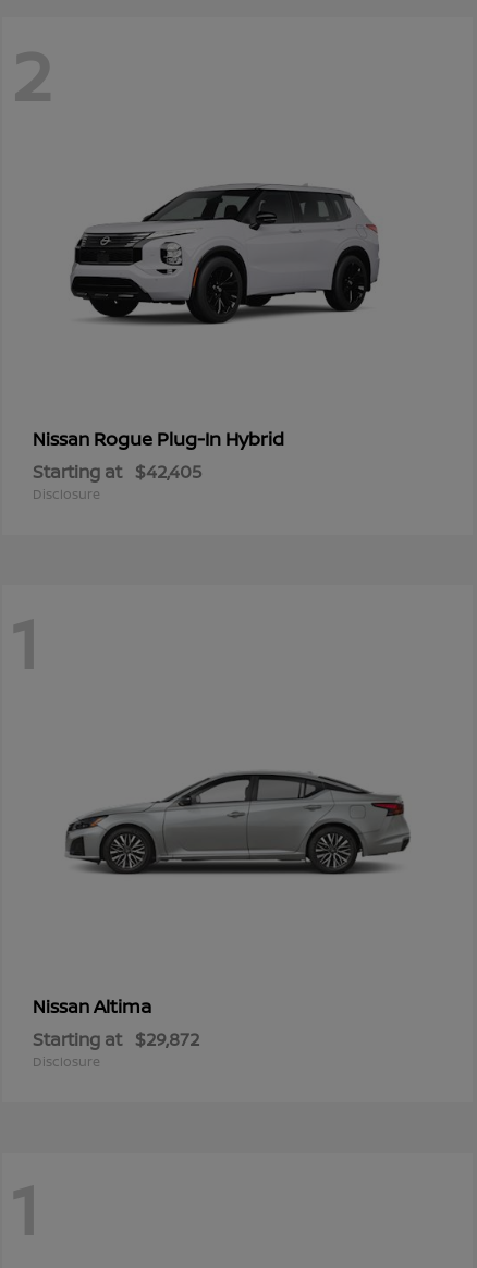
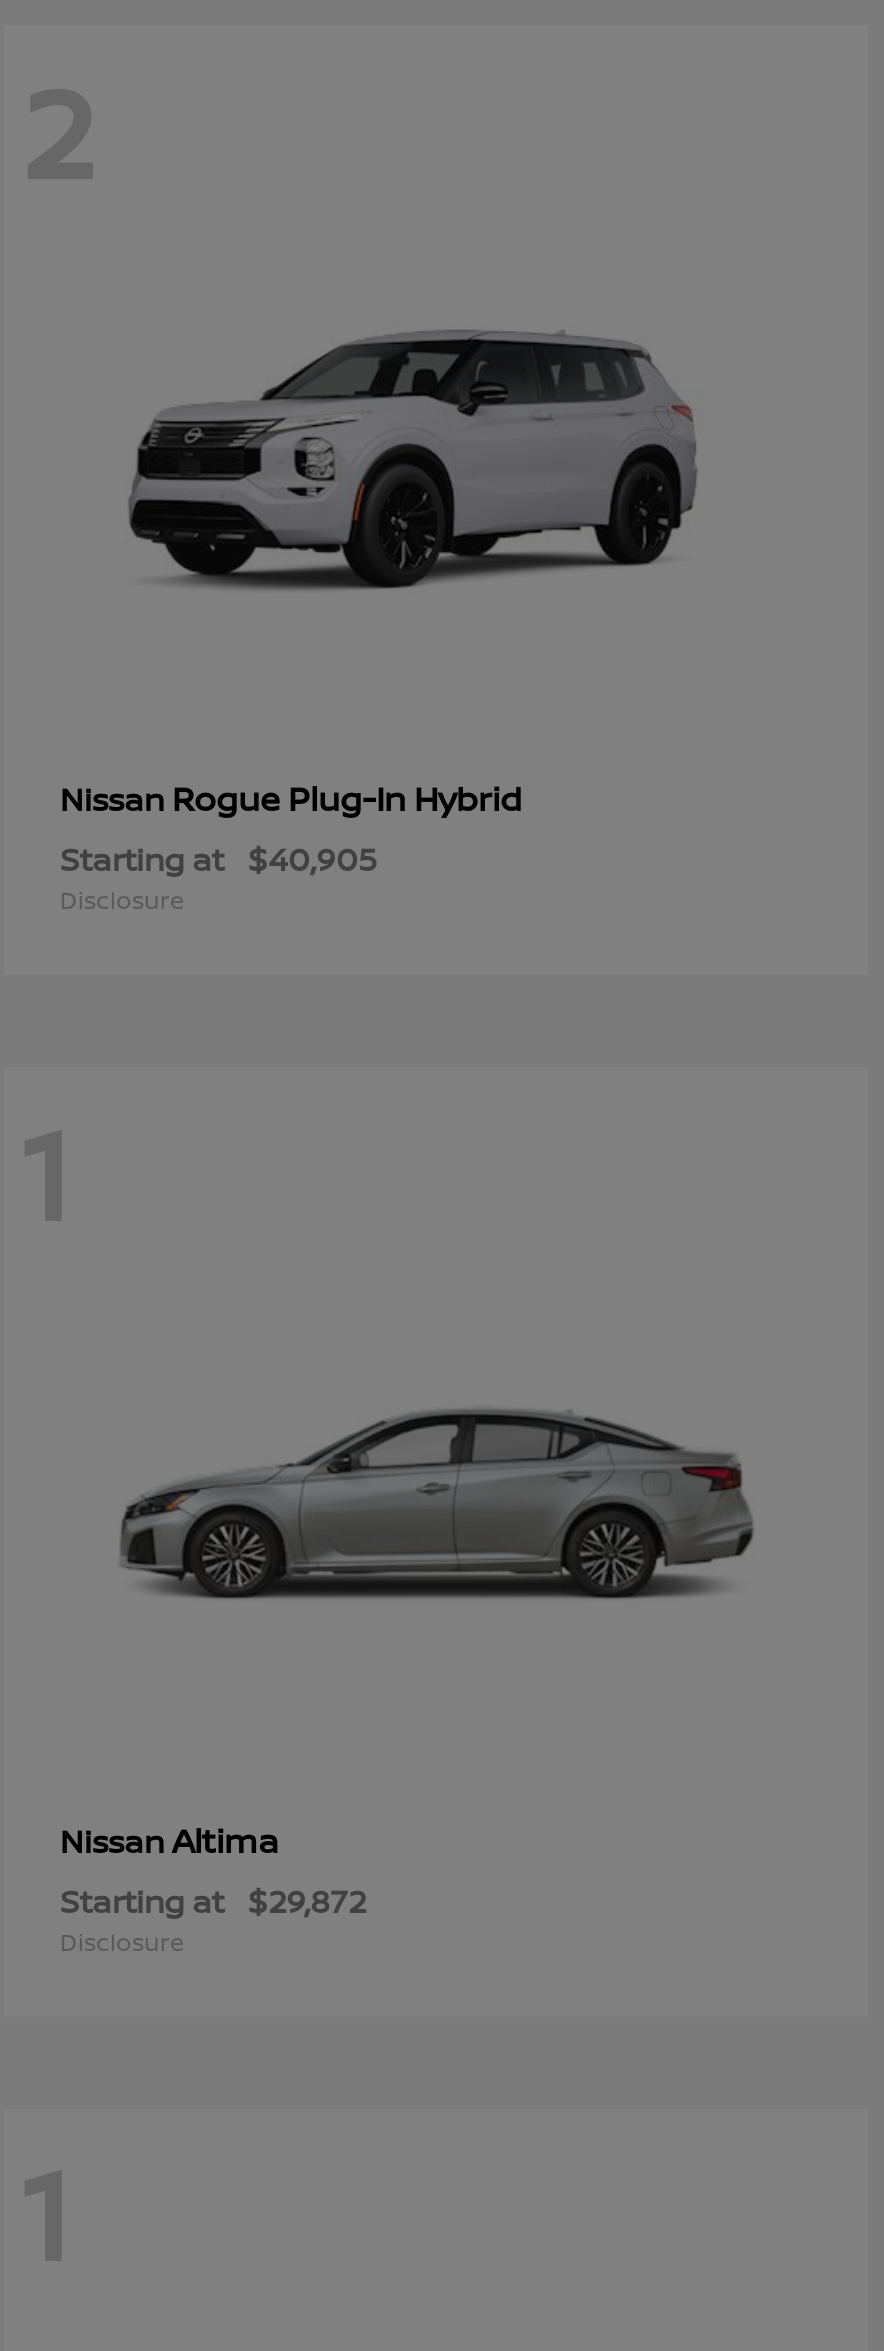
- Starting at $42,405
+ Starting at $40,905
